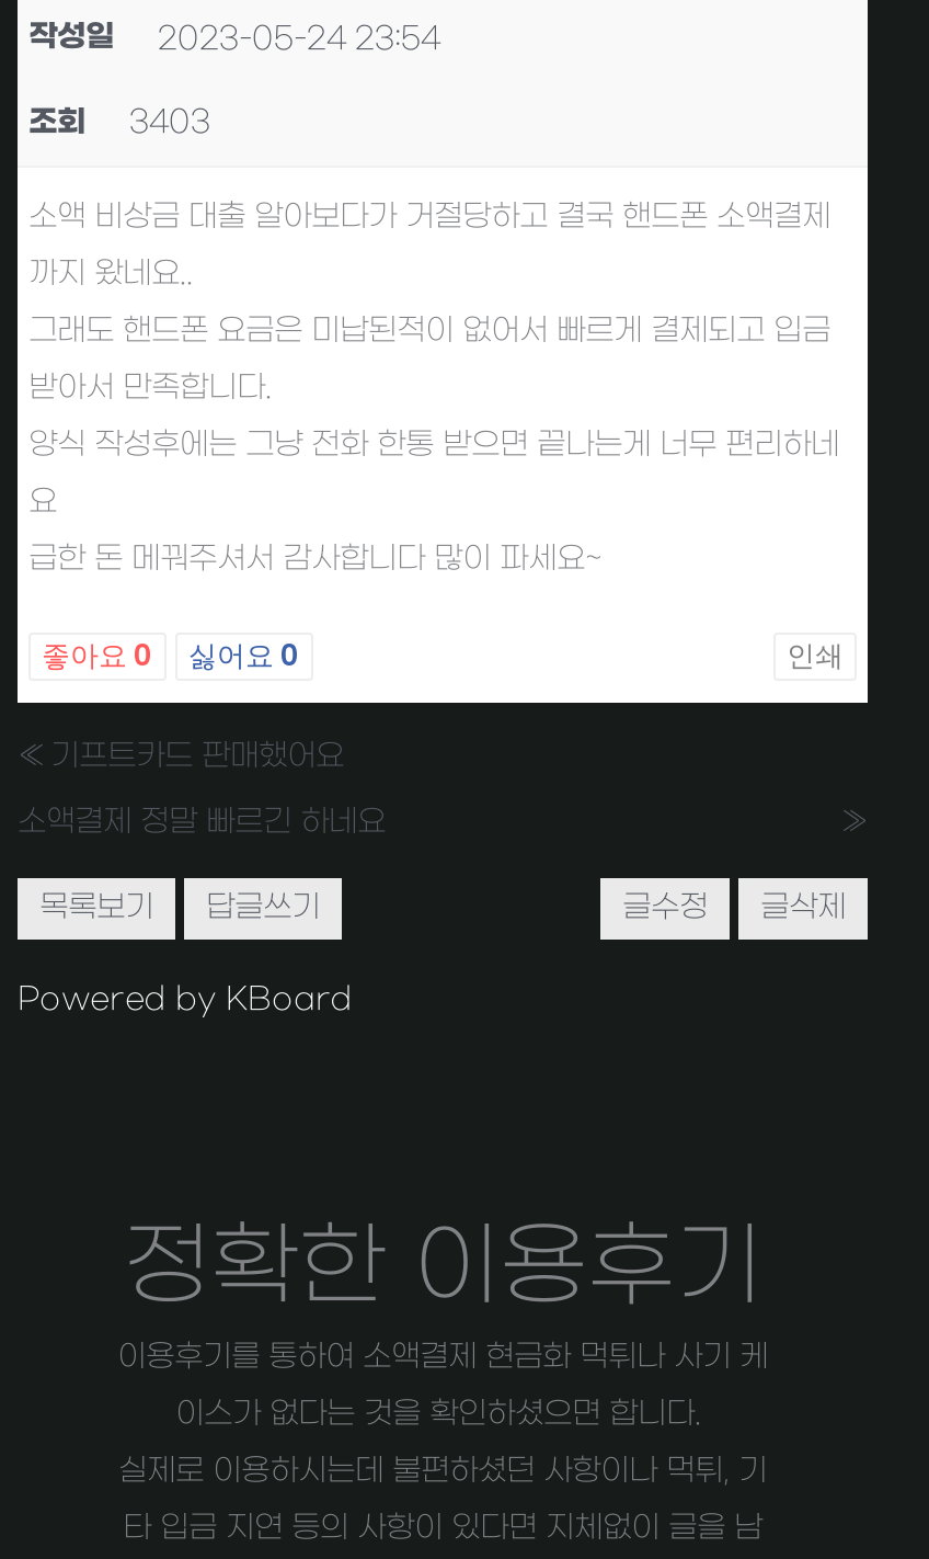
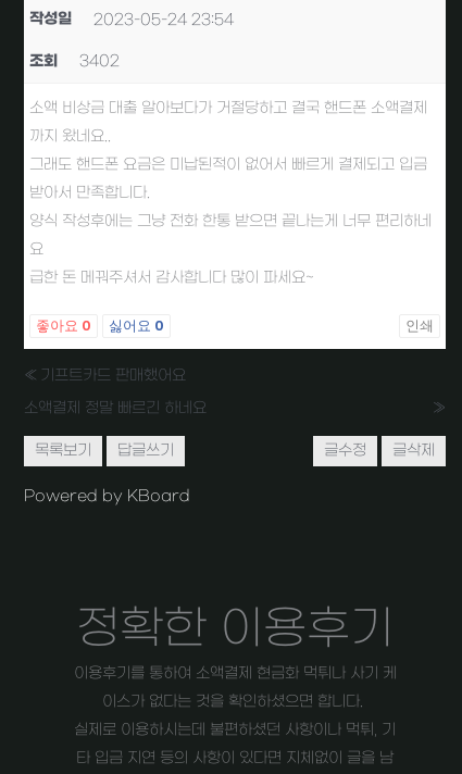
- 조회 3403
+ 조회 3402
